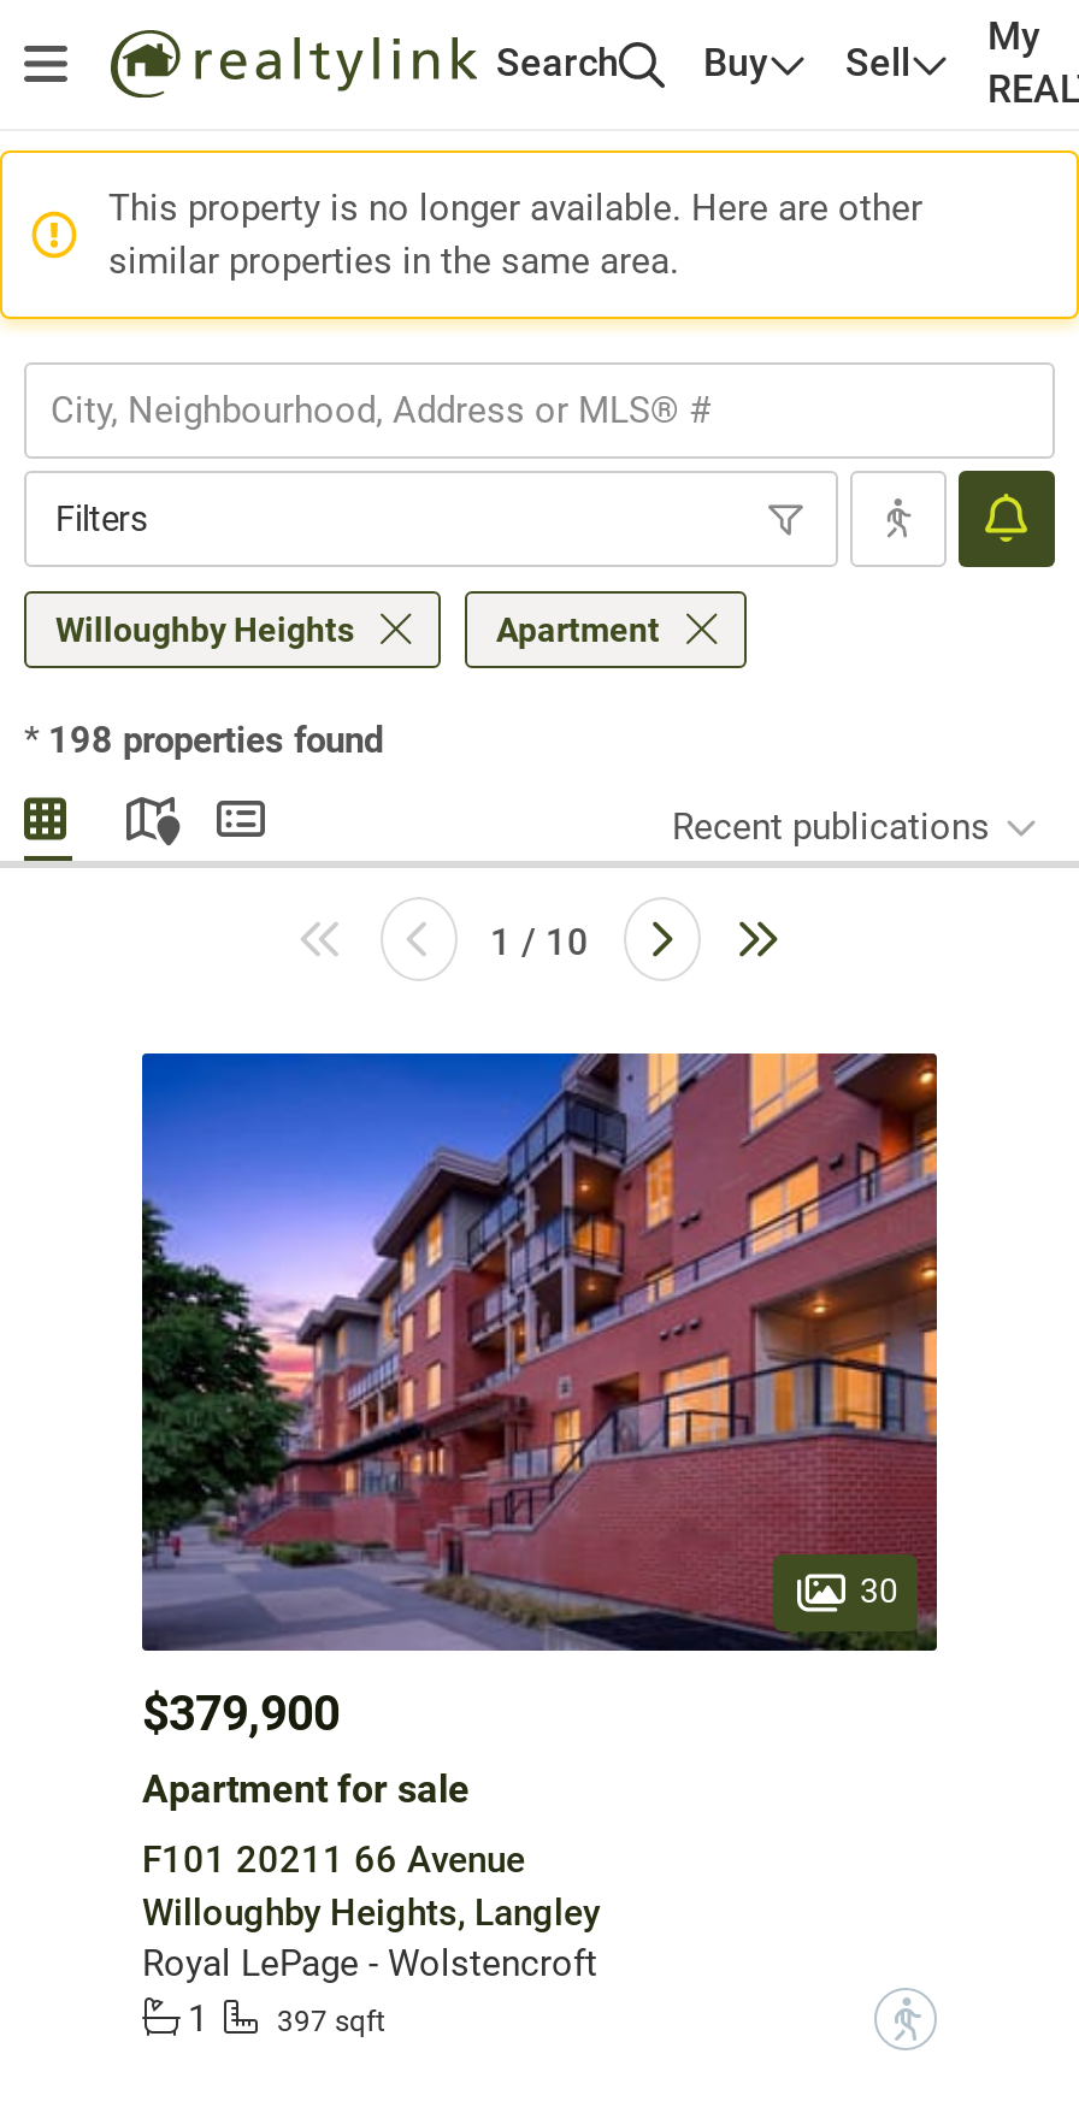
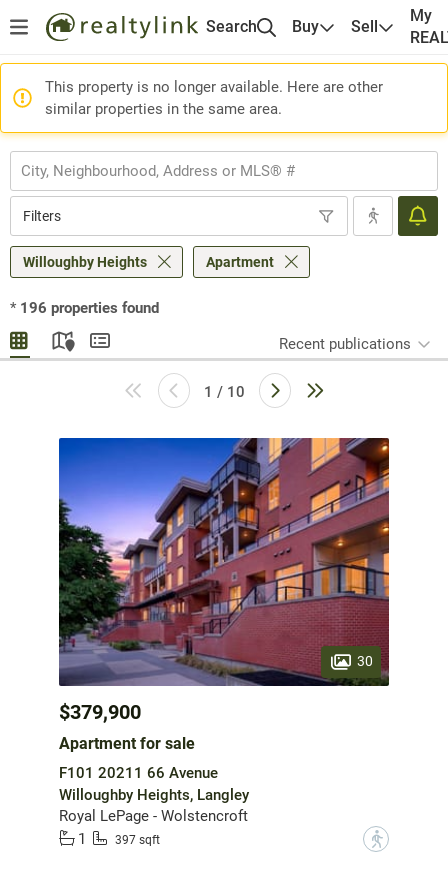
- * 198 properties found
+ * 196 properties found
